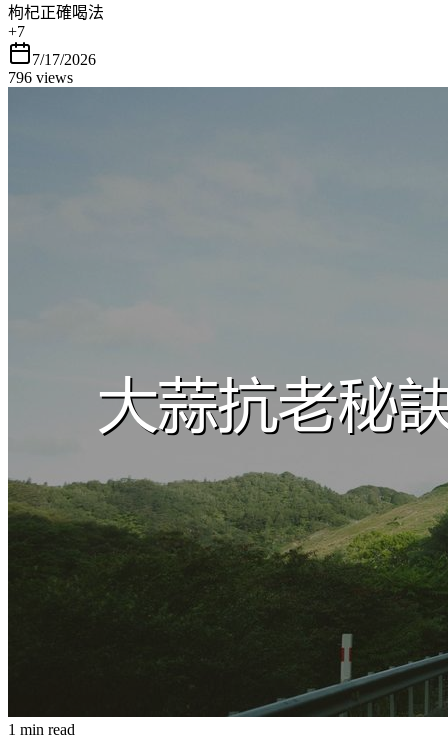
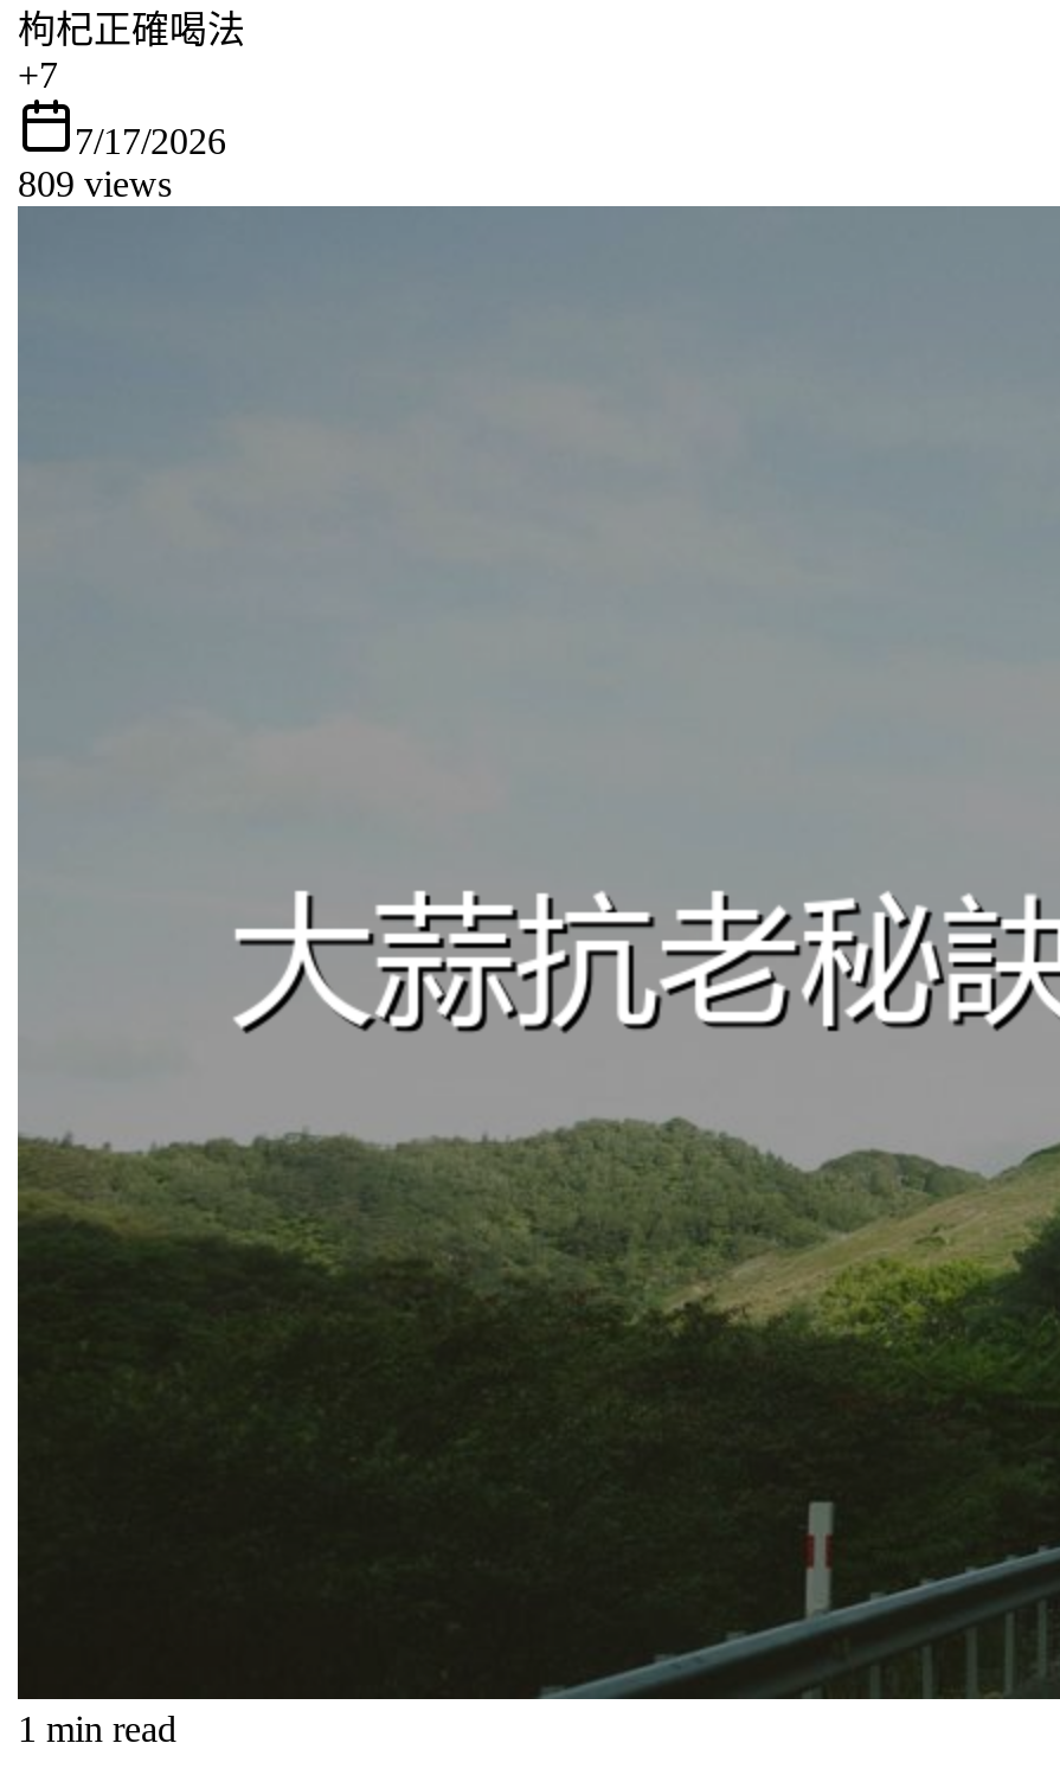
- 796 views
+ 809 views
